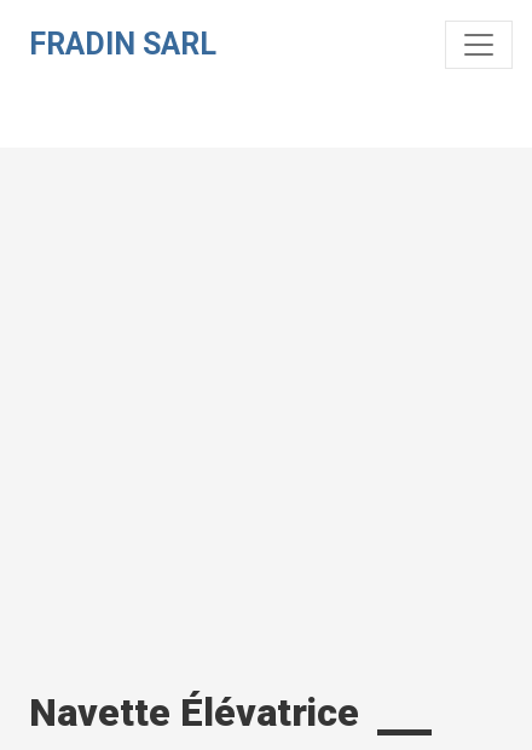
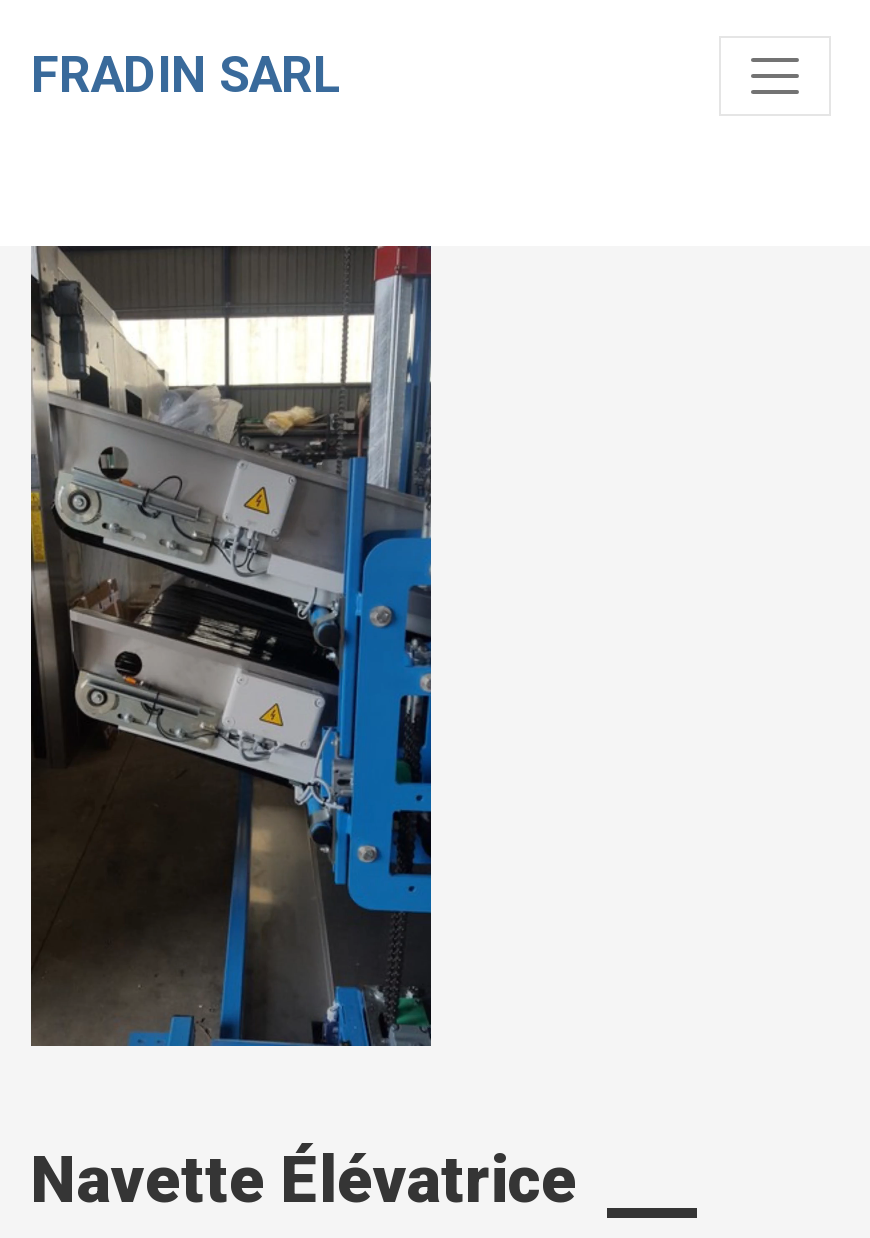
+ [image]
